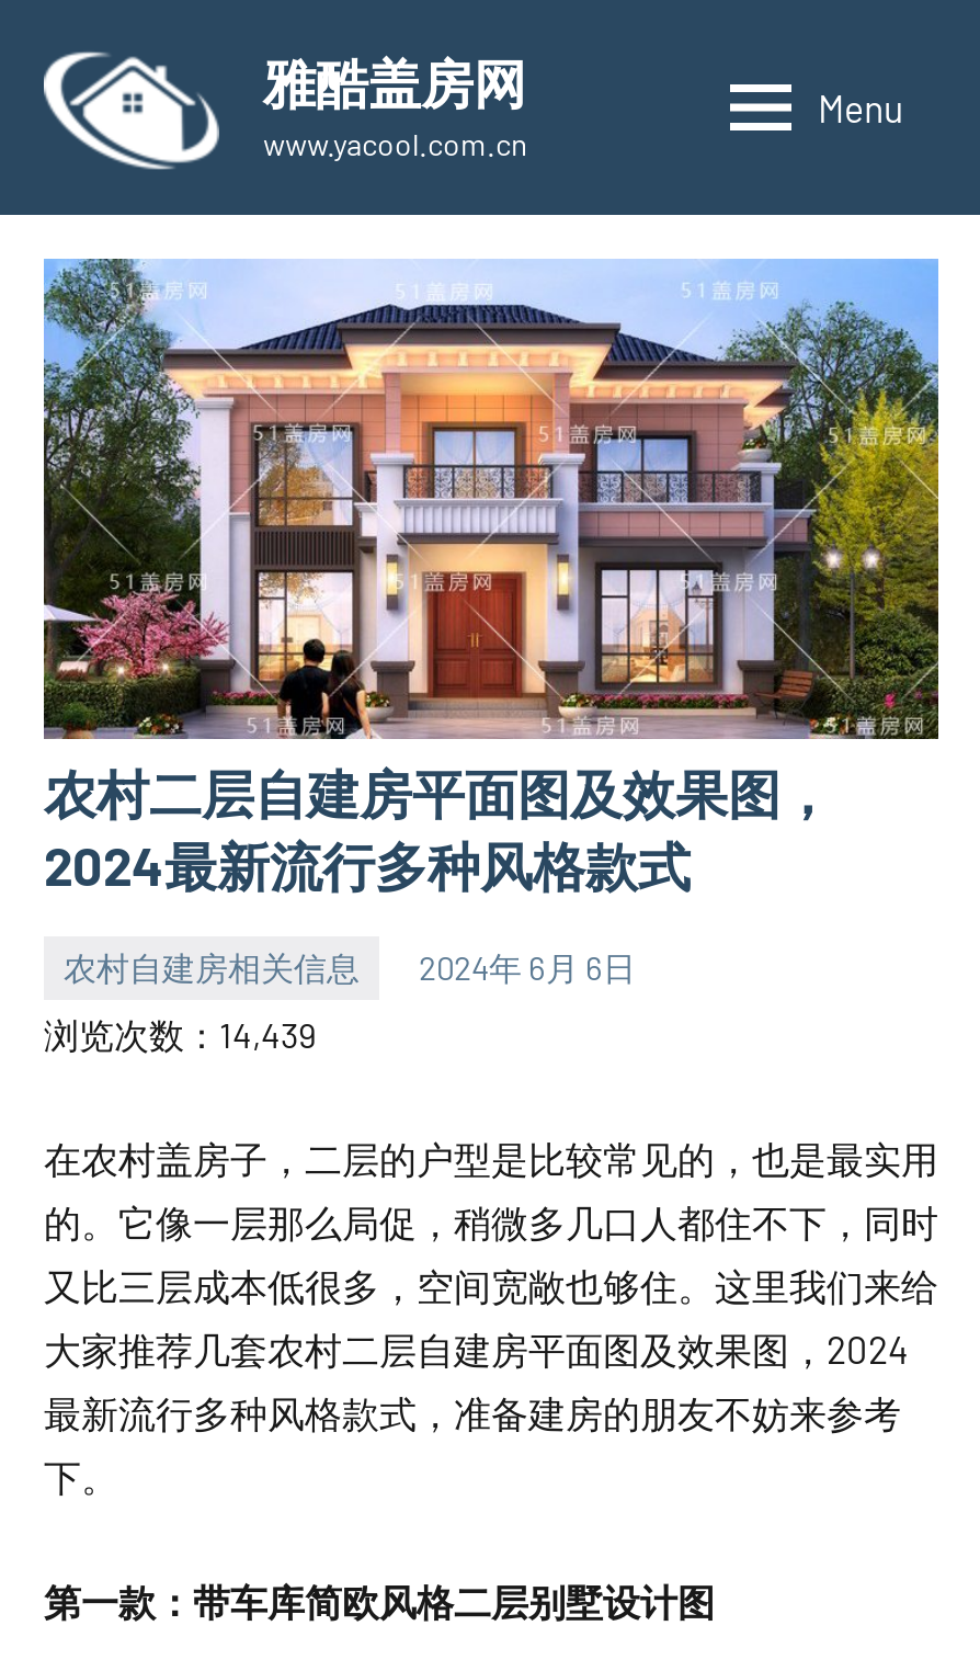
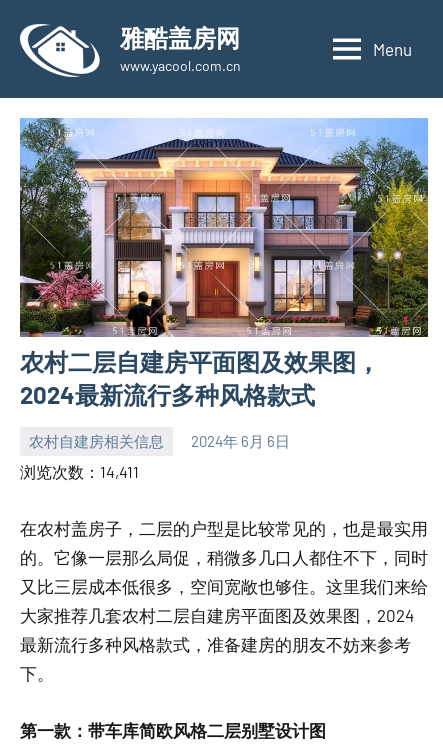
- 浏览次数：14,439
+ 浏览次数：14,411
